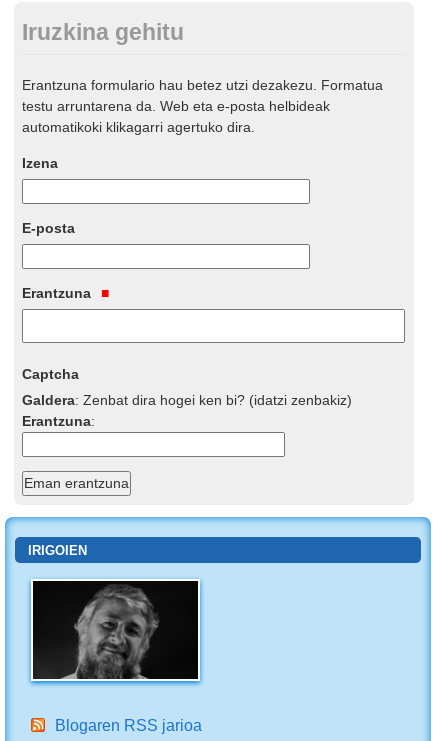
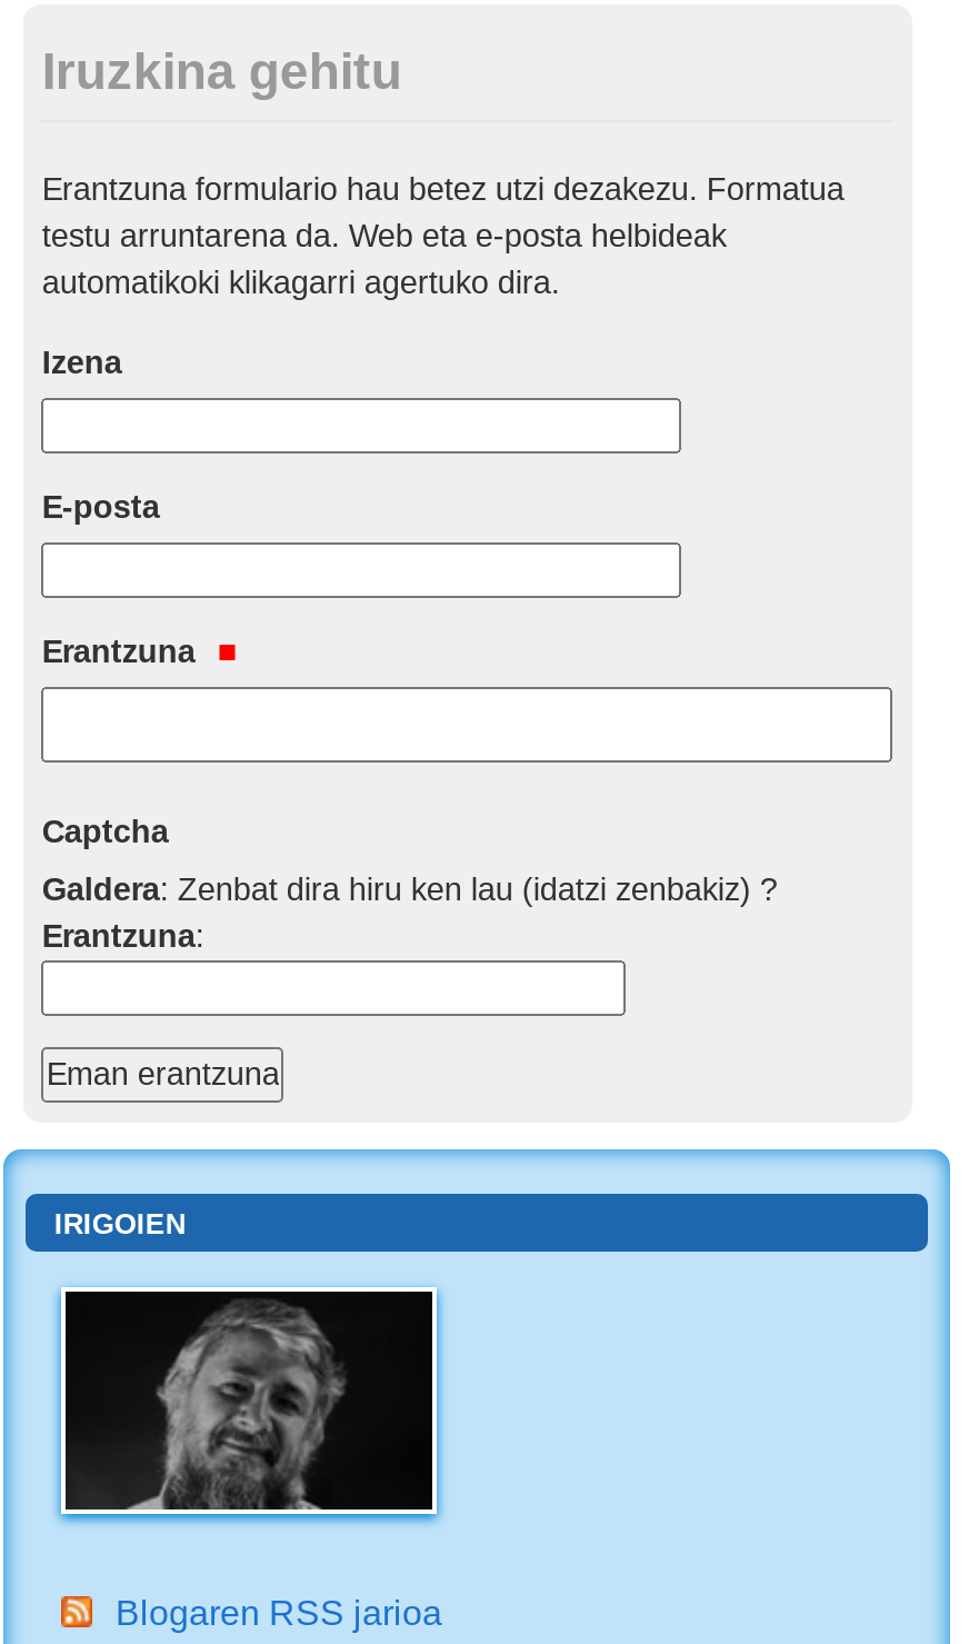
- Galdera: Zenbat dira hogei ken bi? (idatzi zenbakiz)
+ Galdera: Zenbat dira hiru ken lau (idatzi zenbakiz) ?
